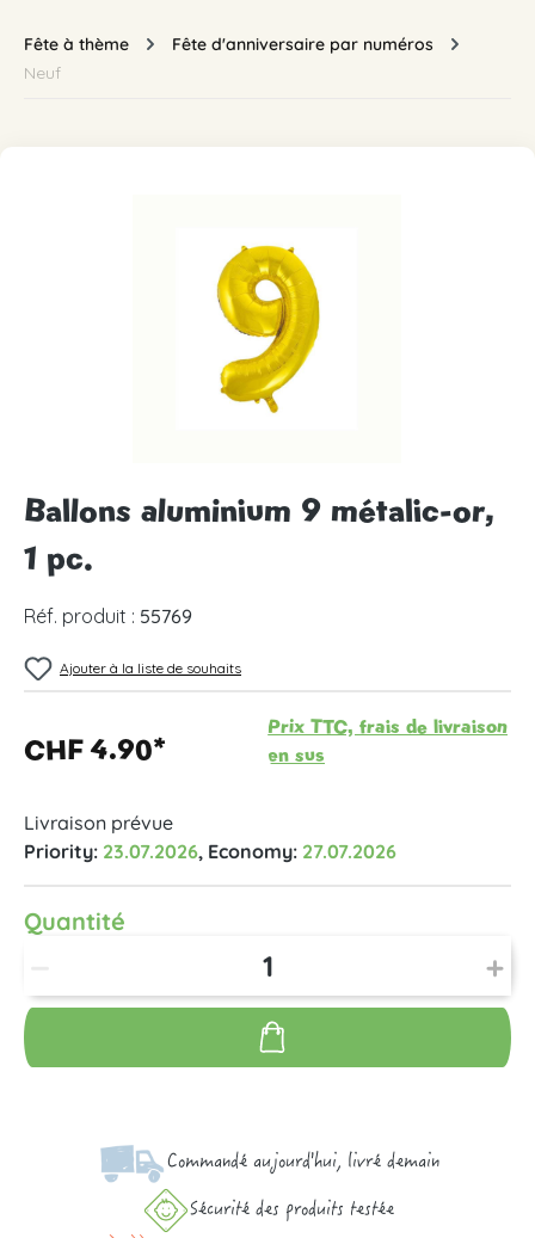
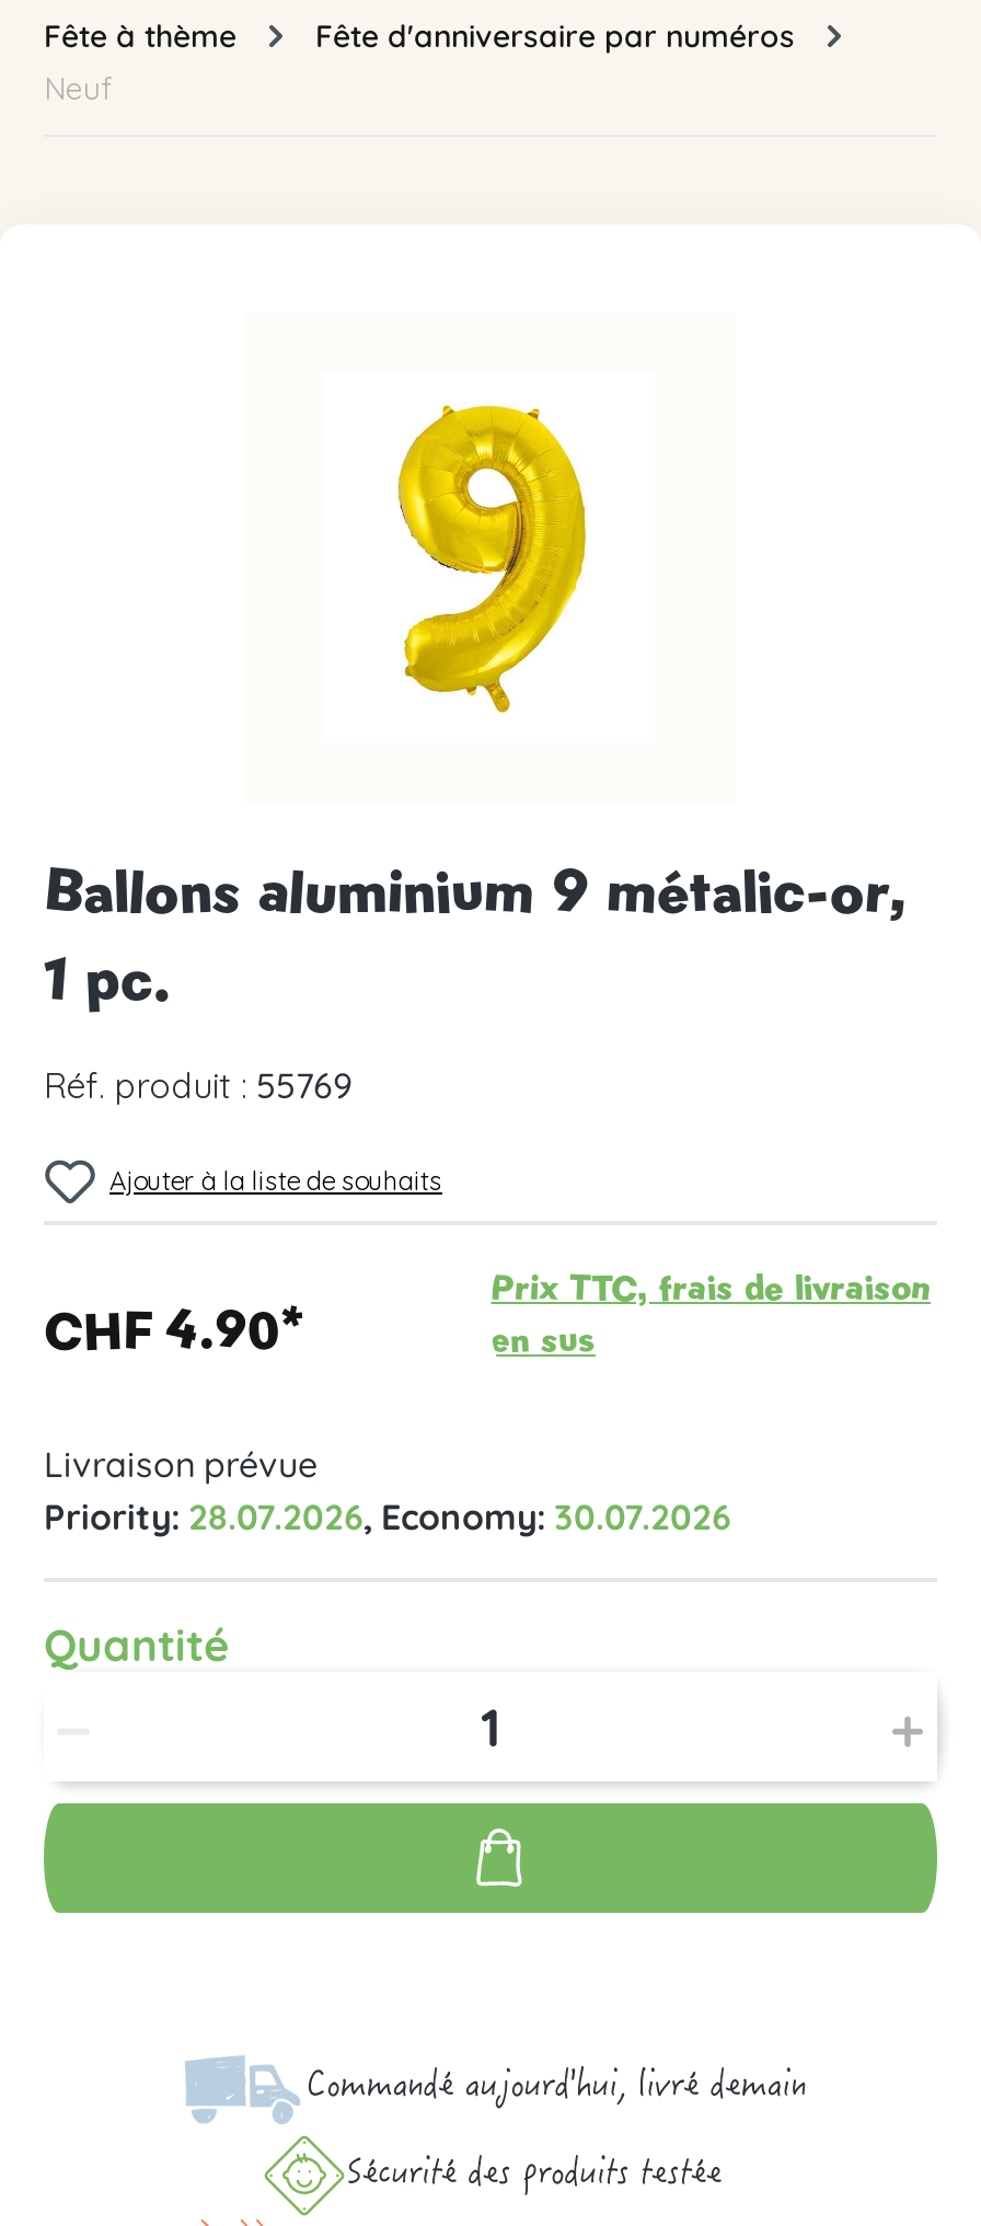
- Priority: 23.07.2026, Economy: 27.07.2026
+ Priority: 28.07.2026, Economy: 30.07.2026
